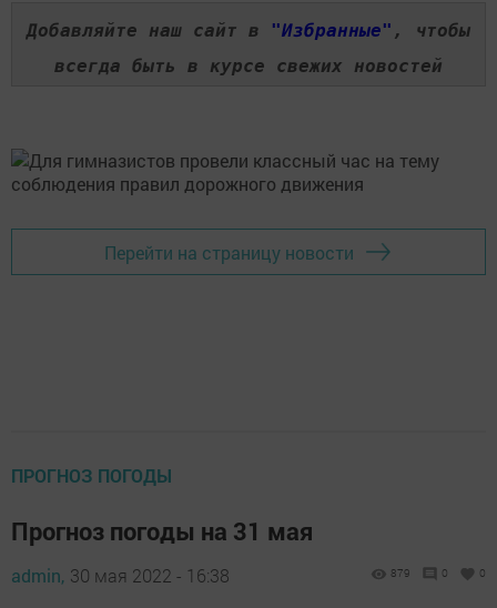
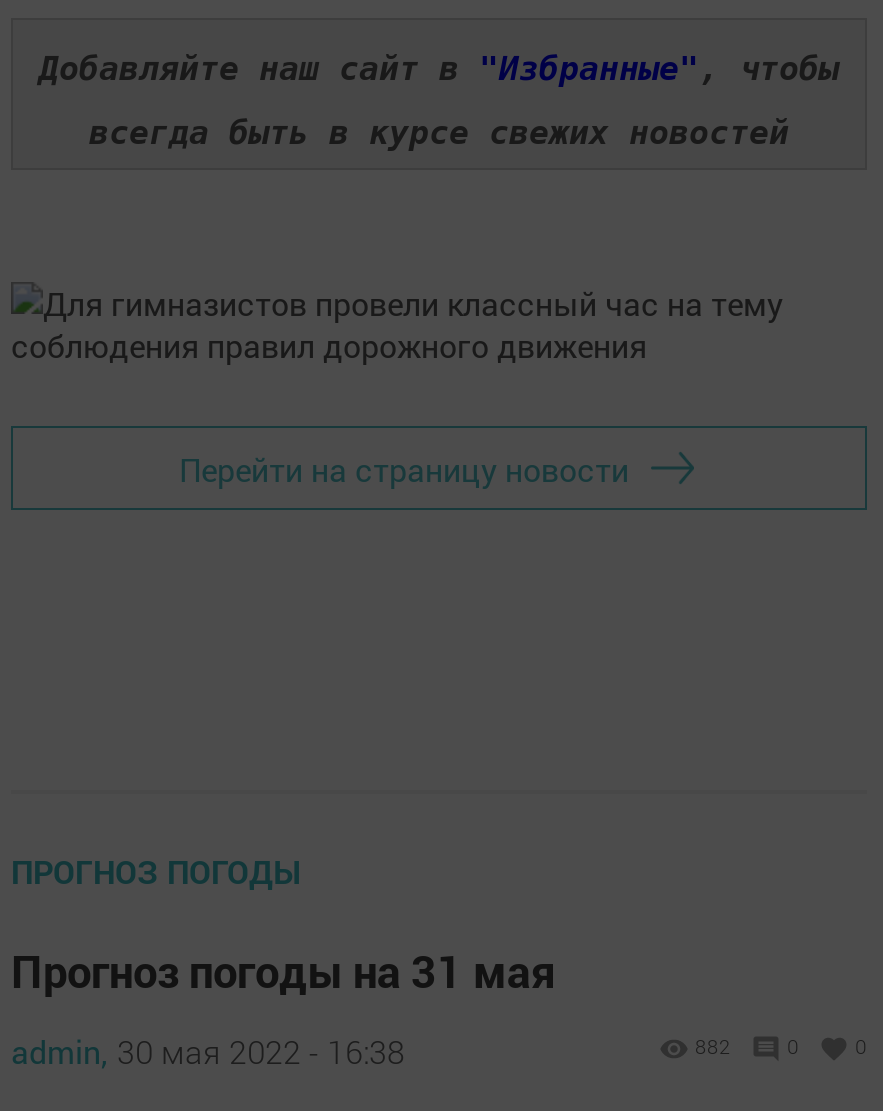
- 879
+ 882
